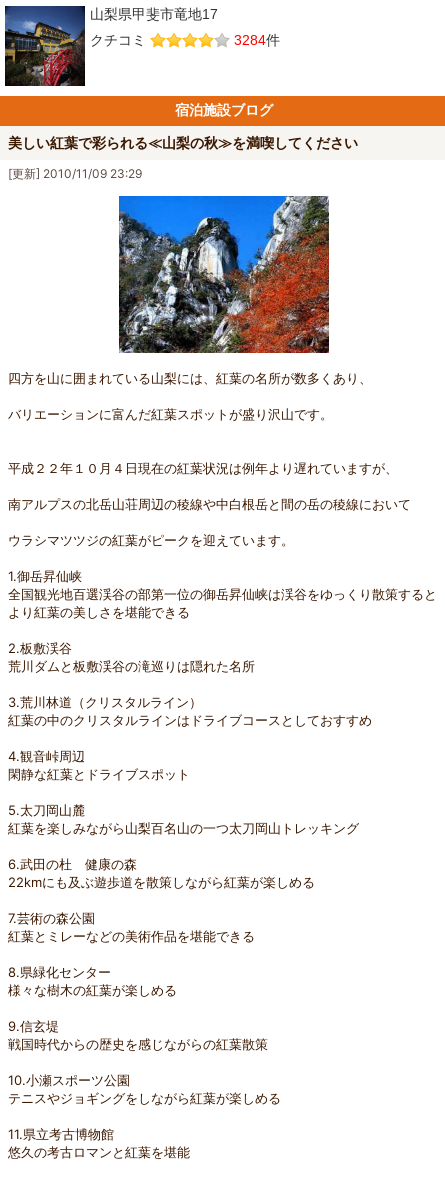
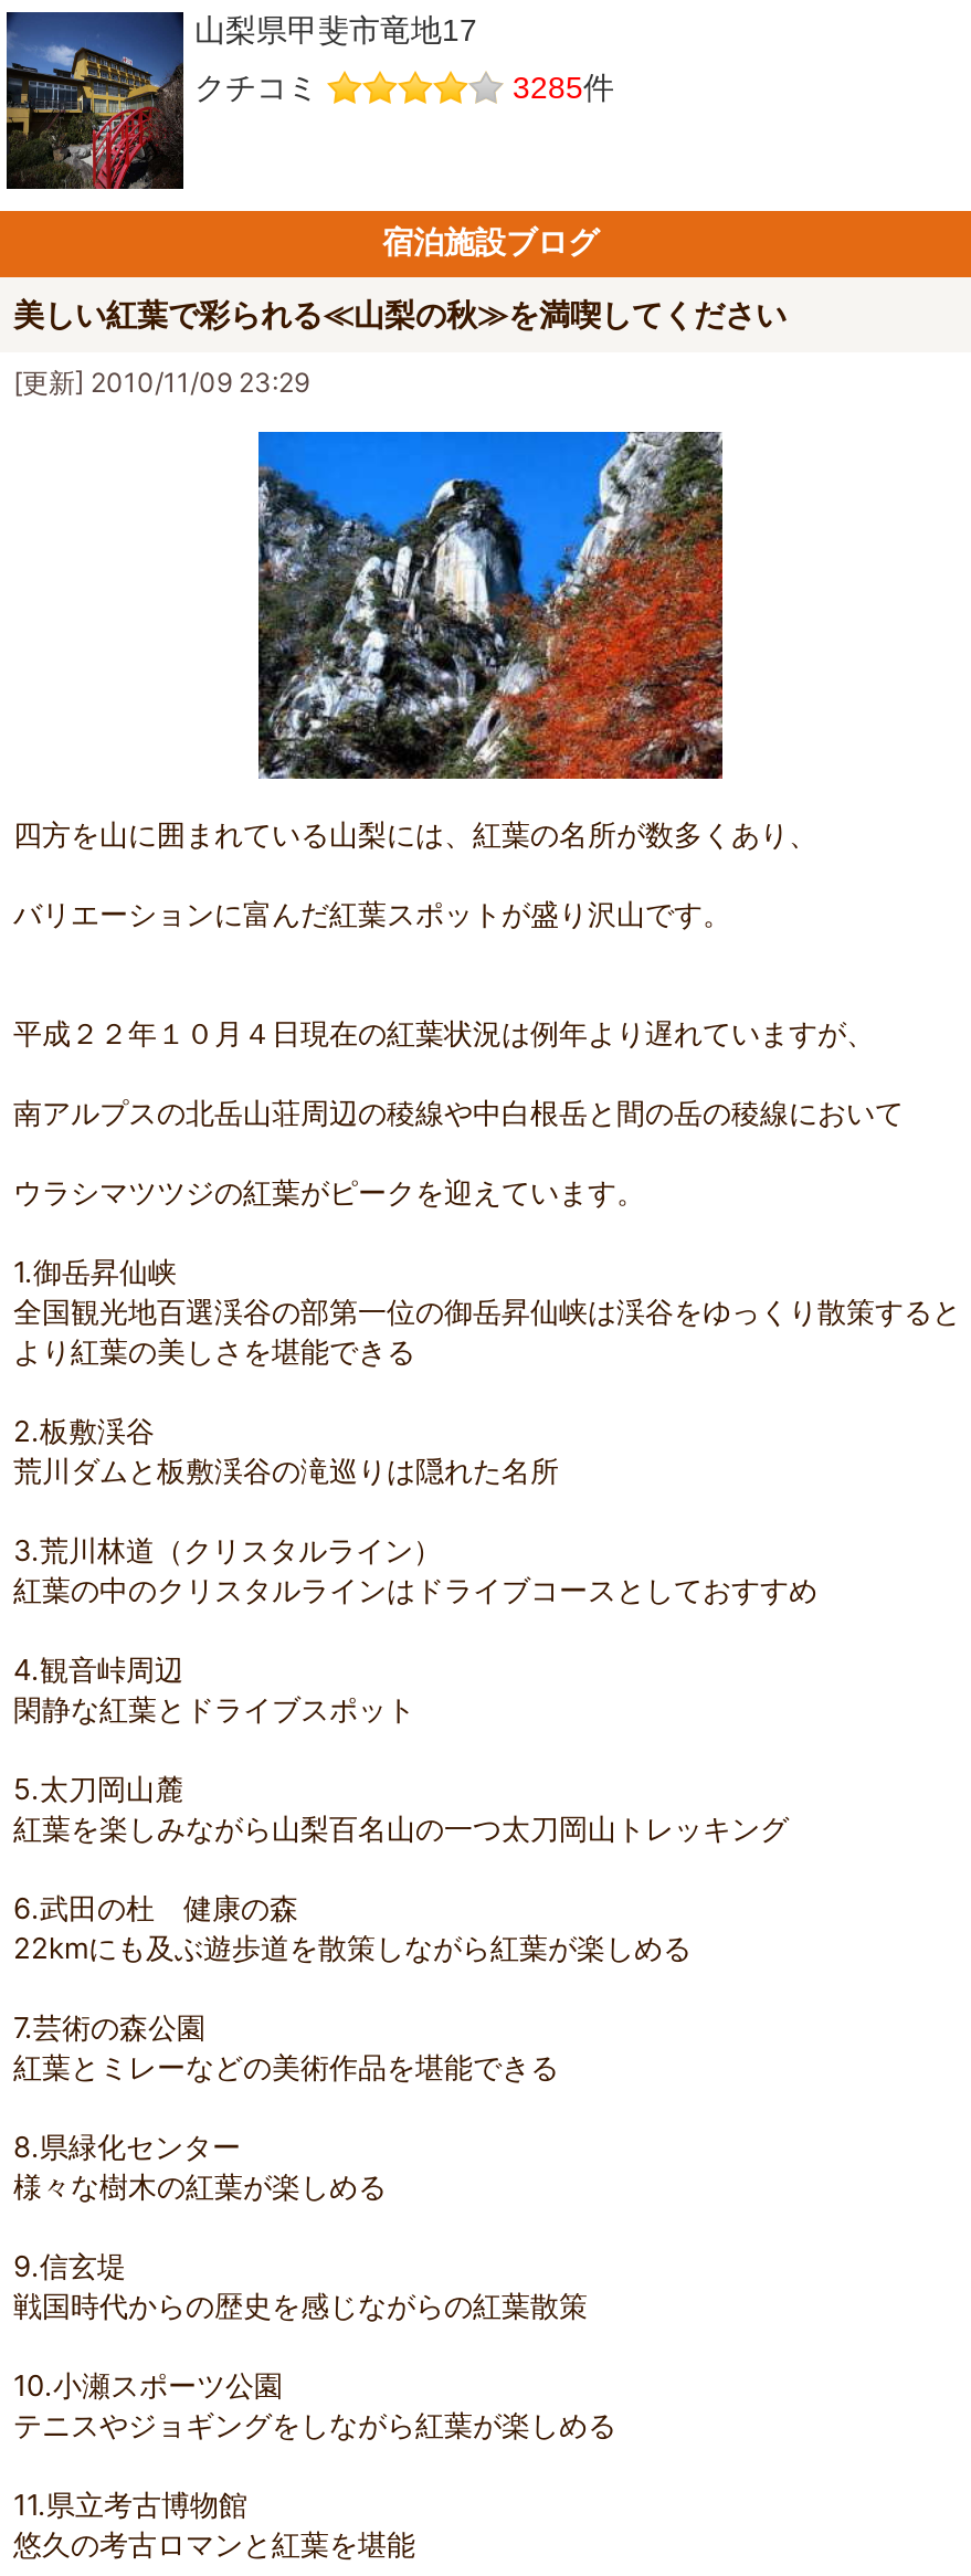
- 3284件
+ 3285件
